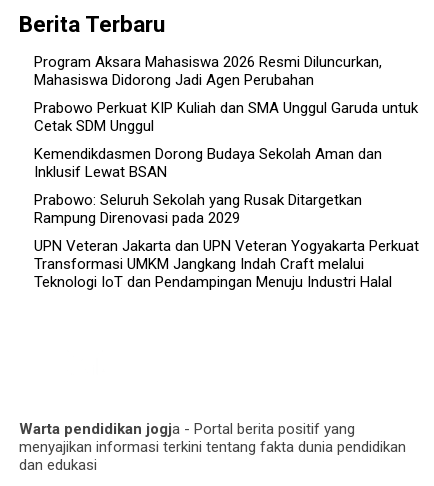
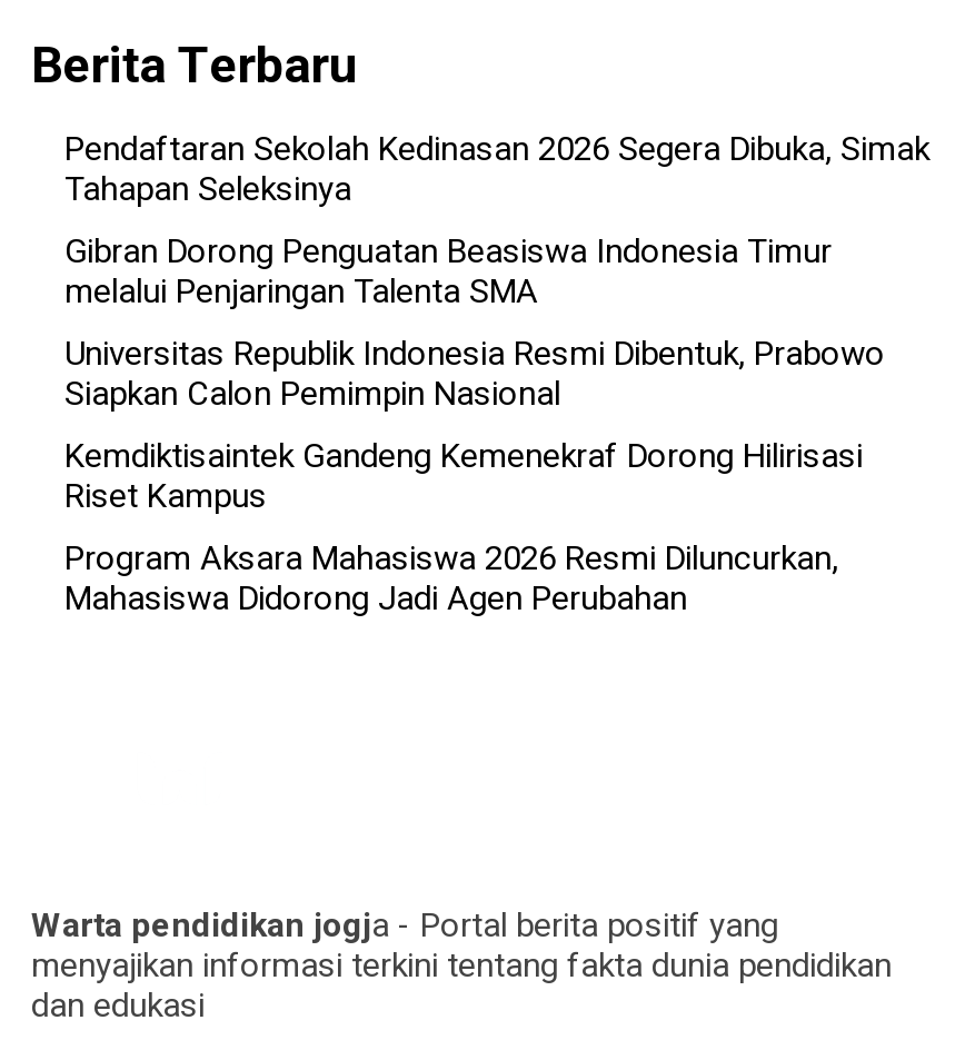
+ Pendaftaran Sekolah Kedinasan 2026 Segera Dibuka, Simak
+ Tahapan Seleksinya
+ Gibran Dorong Penguatan Beasiswa Indonesia Timur
+ melalui Penjaringan Talenta SMA
+ Universitas Republik Indonesia Resmi Dibentuk, Prabowo
+ Siapkan Calon Pemimpin Nasional
+ Kemdiktisaintek Gandeng Kemenekraf Dorong Hilirisasi
+ Riset Kampus

moved down: Program Aksara Mahasiswa 2026 Resmi Diluncurkan, | Mahasiswa Didorong Jadi Agen Perubahan

- Prabowo Perkuat KIP Kuliah dan SMA Unggul Garuda untuk
- Cetak SDM Unggul
- Kemendikdasmen Dorong Budaya Sekolah Aman dan
- Inklusif Lewat BSAN
- Prabowo: Seluruh Sekolah yang Rusak Ditargetkan
- Rampung Direnovasi pada 2029
- UPN Veteran Jakarta dan UPN Veteran Yogyakarta Perkuat
- Transformasi UMKM Jangkang Indah Craft melalui
- Teknologi IoT dan Pendampingan Menuju Industri Halal
